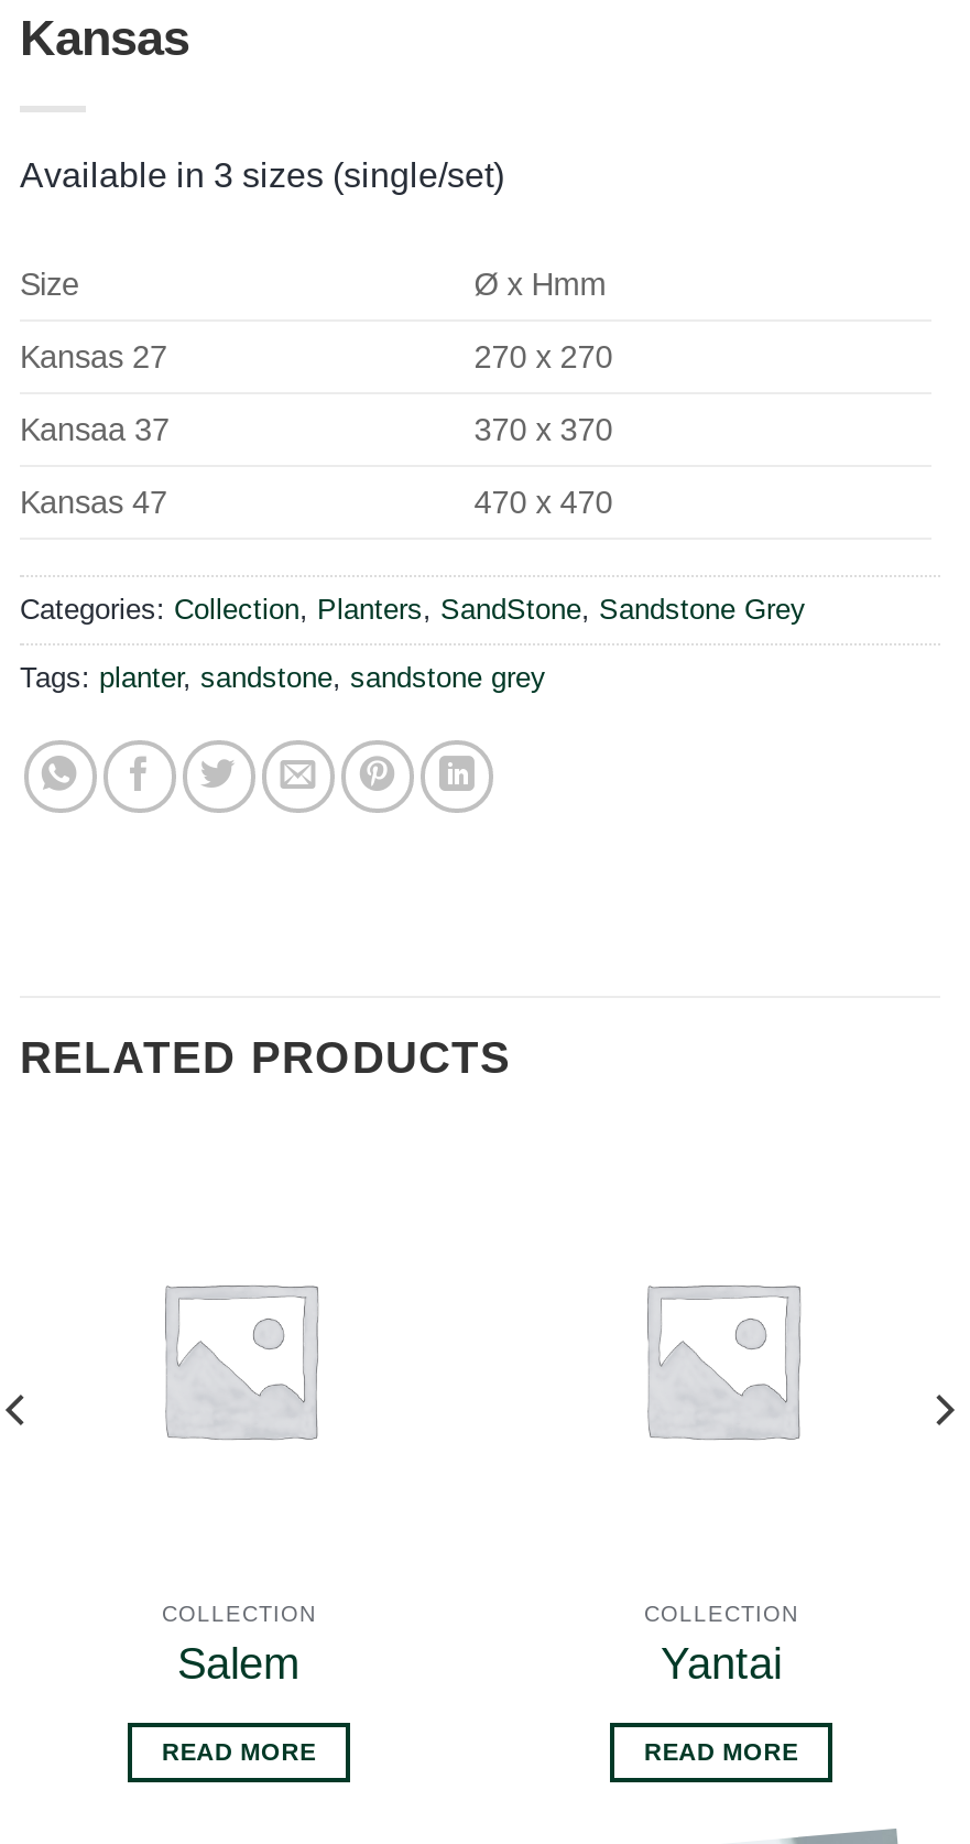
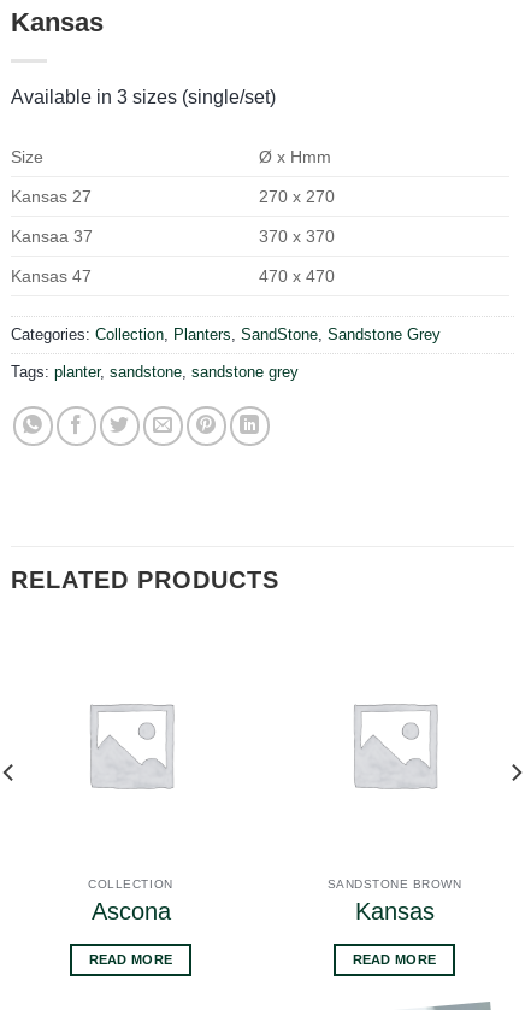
- COLLECTION
- Yantai
+ SANDSTONE BROWN
+ Kansas

- Salem
+ Ascona
